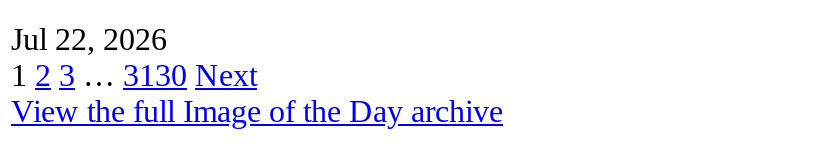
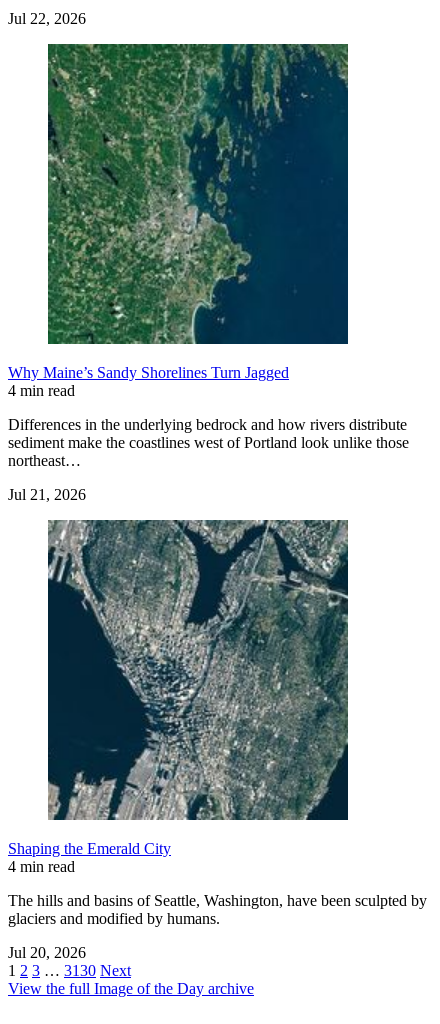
+ [image]
+ Why Maine’s Sandy Shorelines Turn Jagged
+ 4 min read
+ Differences in the underlying bedrock and how rivers distribute
+ sediment make the coastlines west of Portland look unlike those
+ northeast…
+ Jul 21, 2026

+ [image]
+ Shaping the Emerald City
+ 4 min read
+ The hills and basins of Seattle, Washington, have been sculpted by
+ glaciers and modified by humans.
+ Jul 20, 2026
